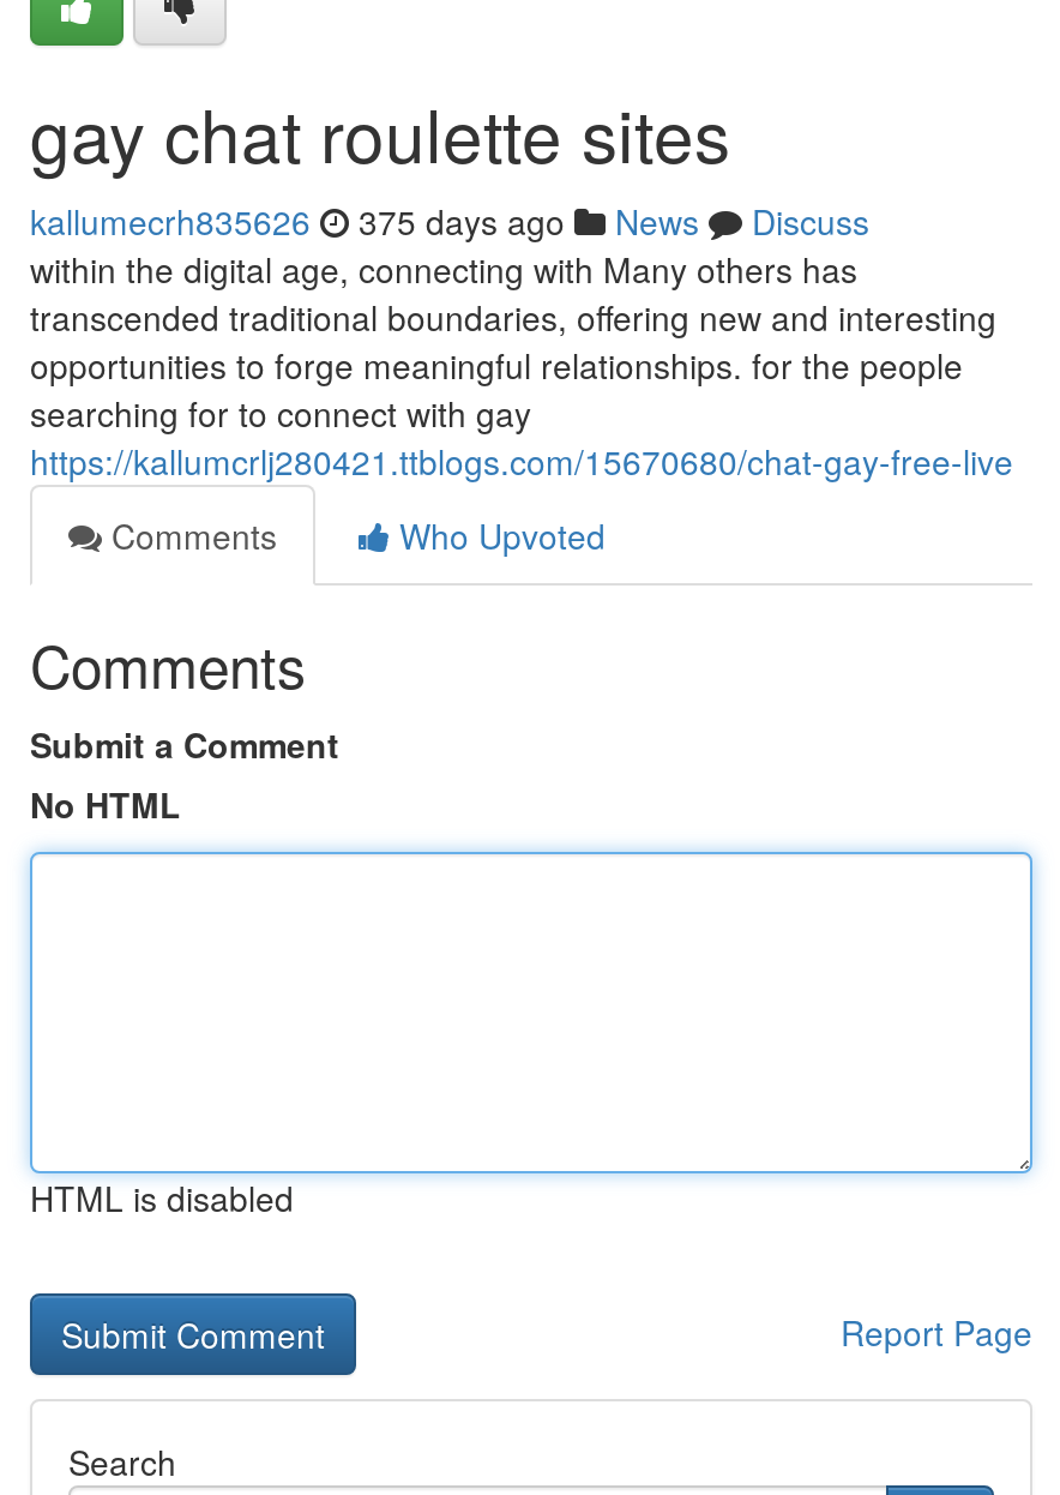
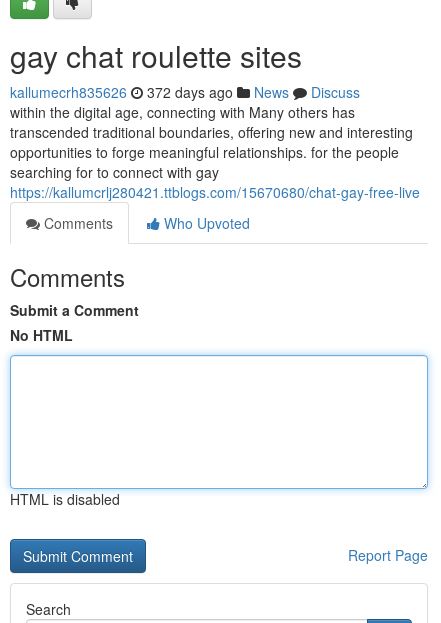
- kallumecrh835626 375 days ago News Discuss
+ kallumecrh835626 372 days ago News Discuss
